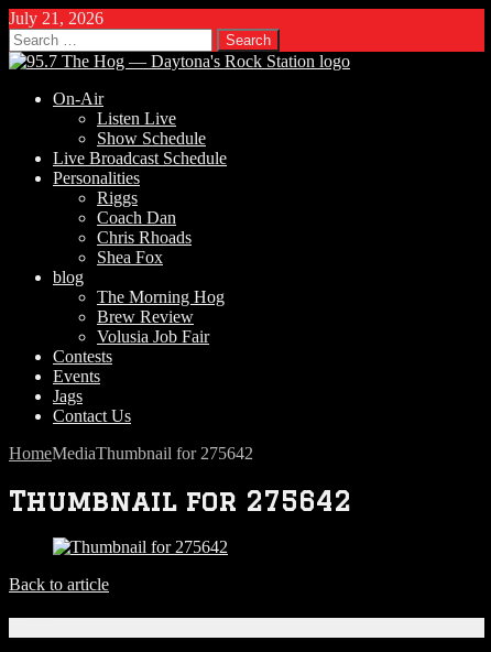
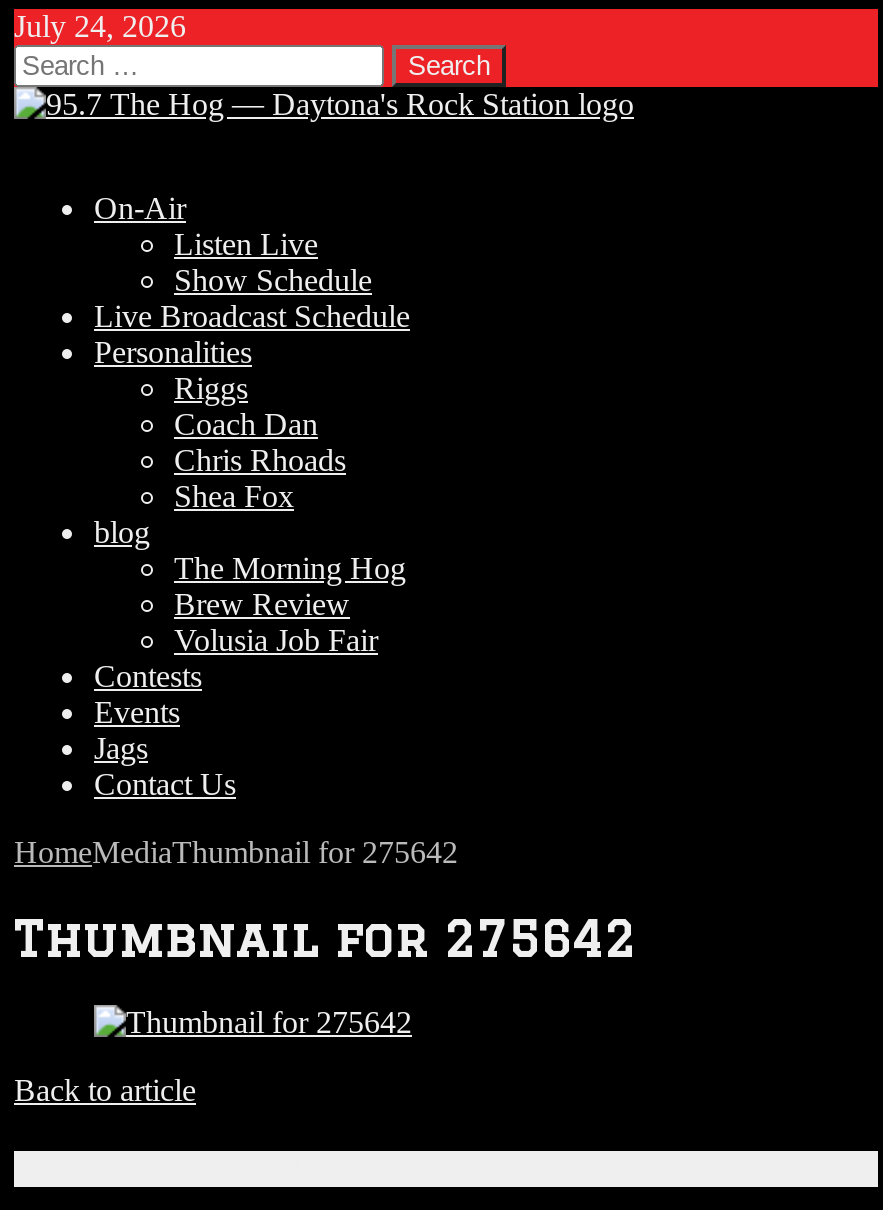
- July 21, 2026
+ July 24, 2026
